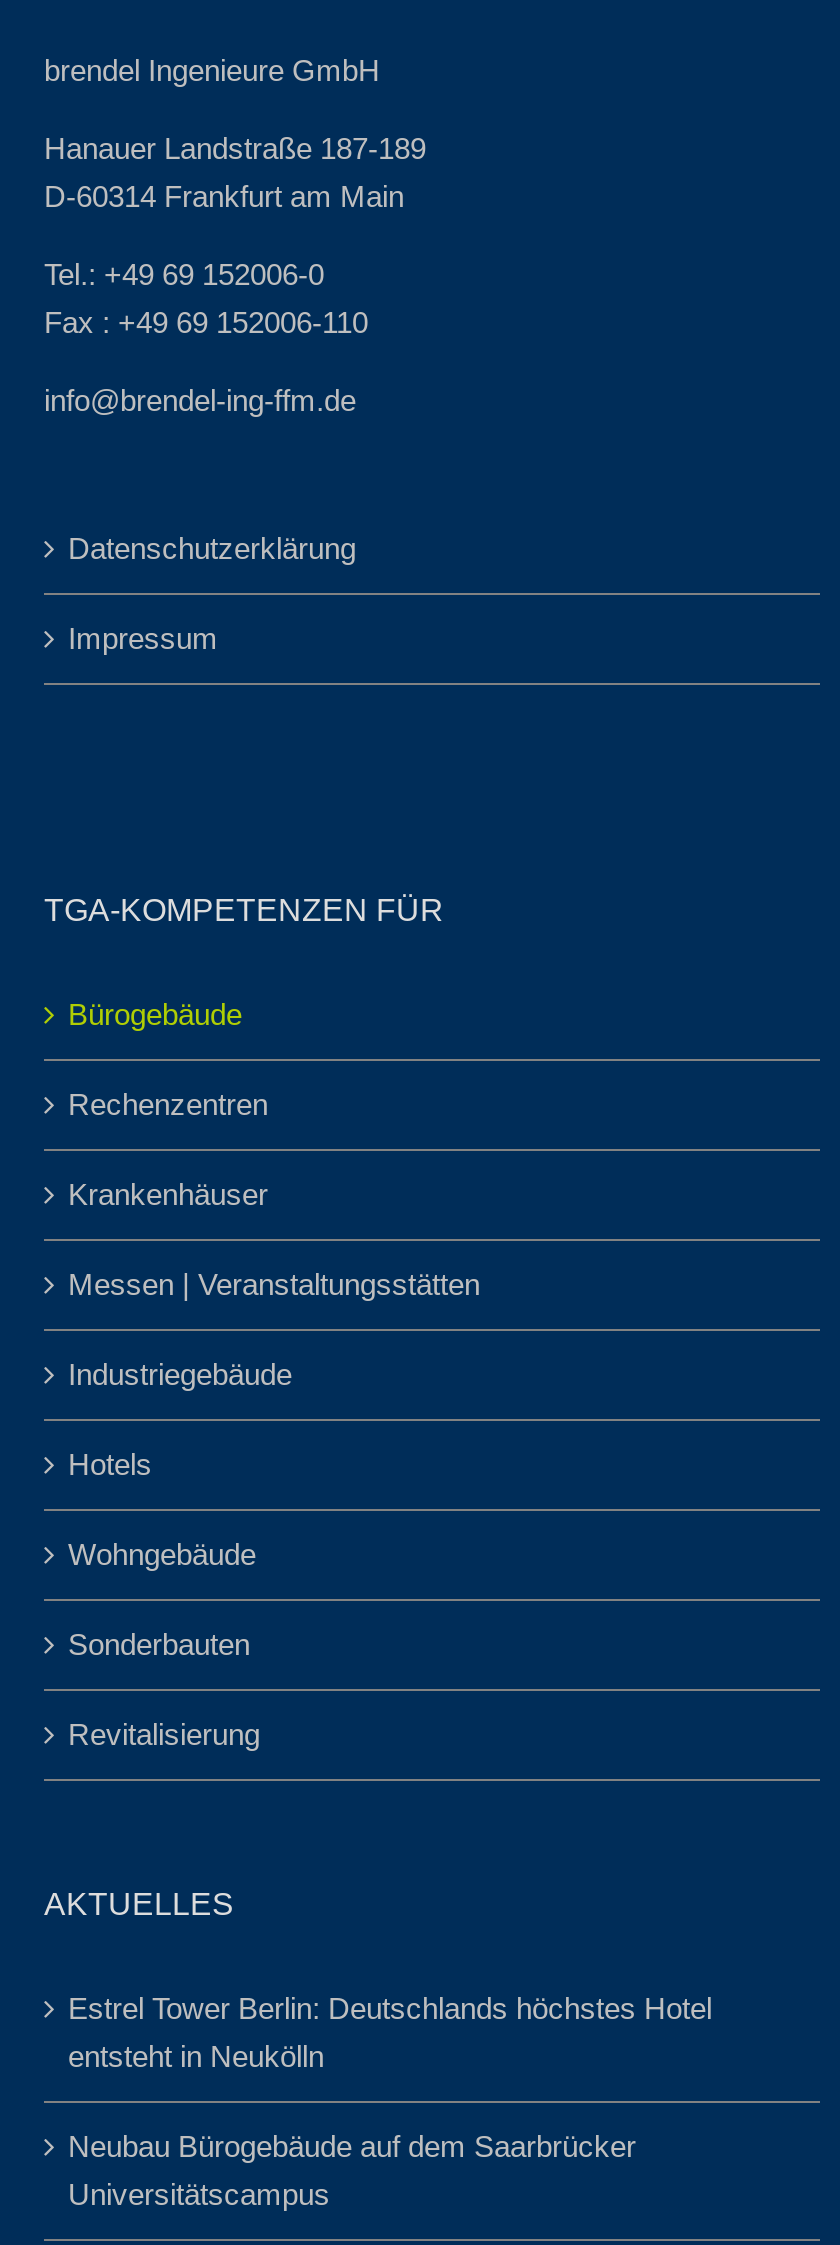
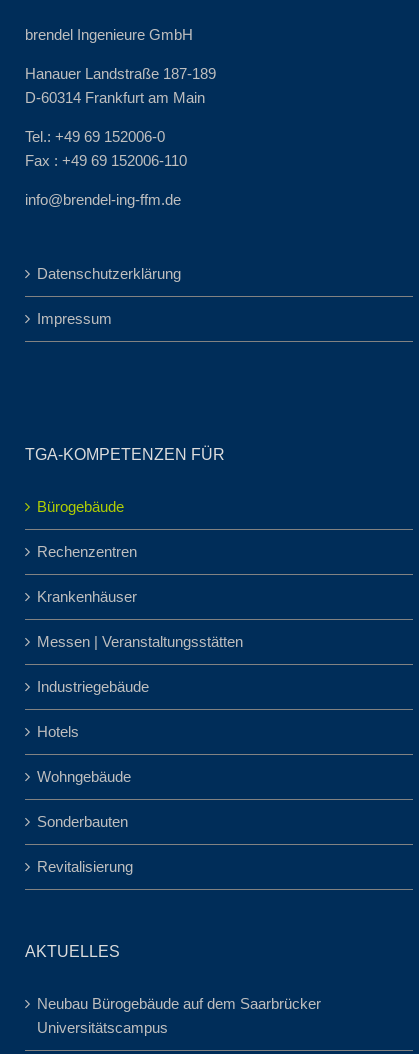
- Estrel Tower Berlin: Deutschlands höchstes Hotel
- entsteht in Neukölln
